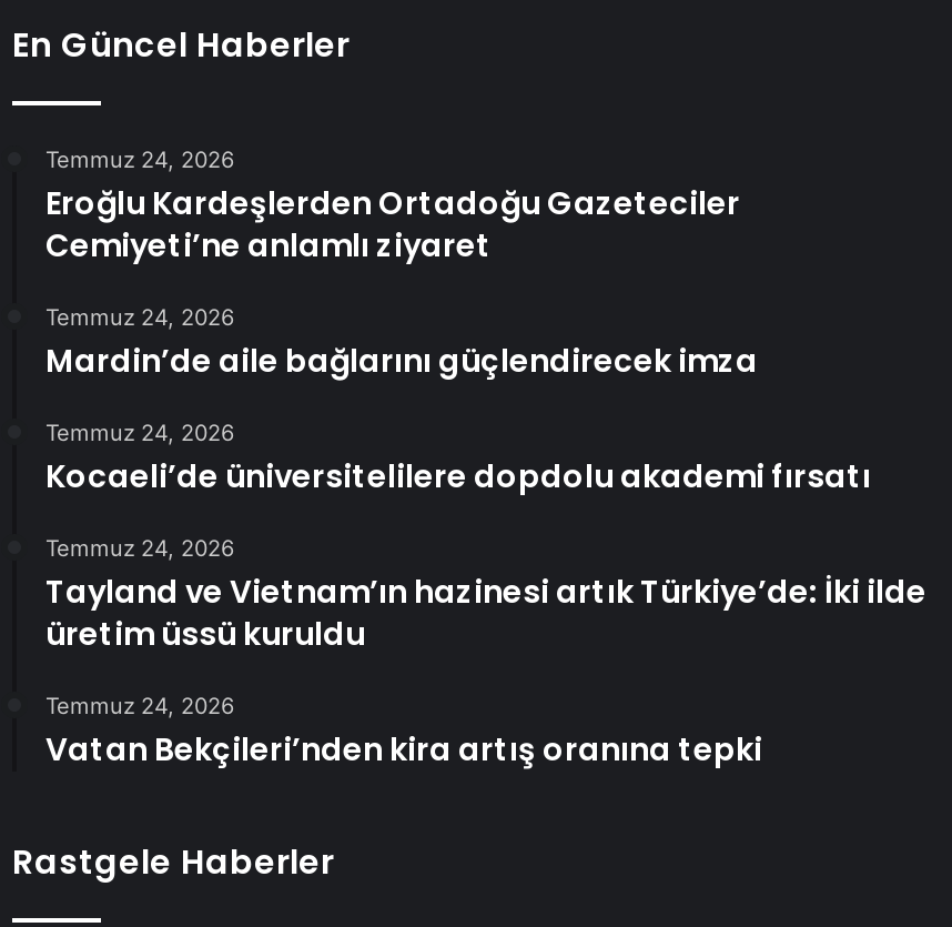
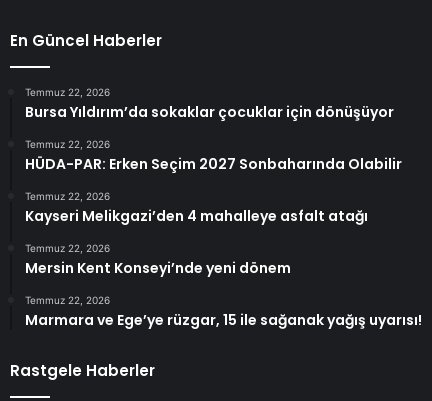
- Temmuz 24, 2026
- Eroğlu Kardeşlerden Ortadoğu Gazeteciler
- Cemiyeti’ne anlamlı ziyaret
+ Temmuz 22, 2026
+ Bursa Yıldırım’da sokaklar çocuklar için dönüşüyor

- Temmuz 24, 2026
- Mardin’de aile bağlarını güçlendirecek imza
+ Temmuz 22, 2026
+ HÜDA-PAR: Erken Seçim 2027 Sonbaharında Olabilir

- Temmuz 24, 2026
- Kocaeli’de üniversitelilere dopdolu akademi fırsatı
+ Temmuz 22, 2026
+ Kayseri Melikgazi’den 4 mahalleye asfalt atağı

- Temmuz 24, 2026
- Tayland ve Vietnam’ın hazinesi artık Türkiye’de: İki ilde
- üretim üssü kuruldu
+ Temmuz 22, 2026
+ Mersin Kent Konseyi’nde yeni dönem

- Temmuz 24, 2026
- Vatan Bekçileri’nden kira artış oranına tepki
+ Temmuz 22, 2026
+ Marmara ve Ege’ye rüzgar, 15 ile sağanak yağış uyarısı!
